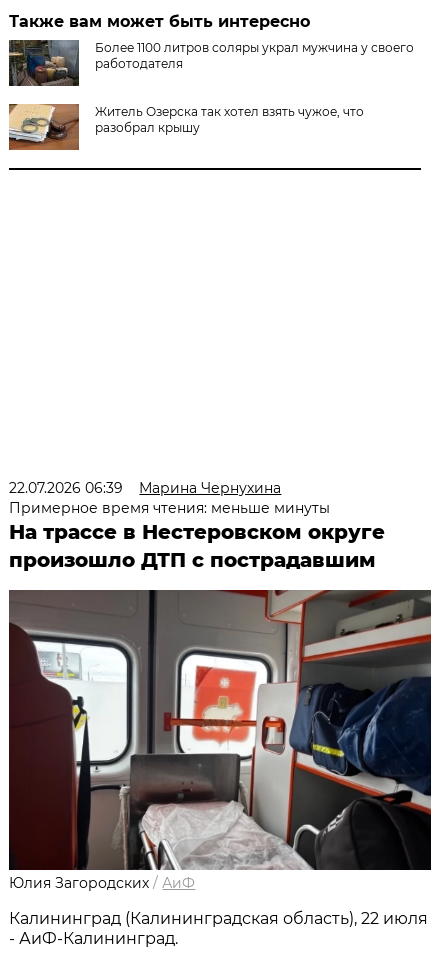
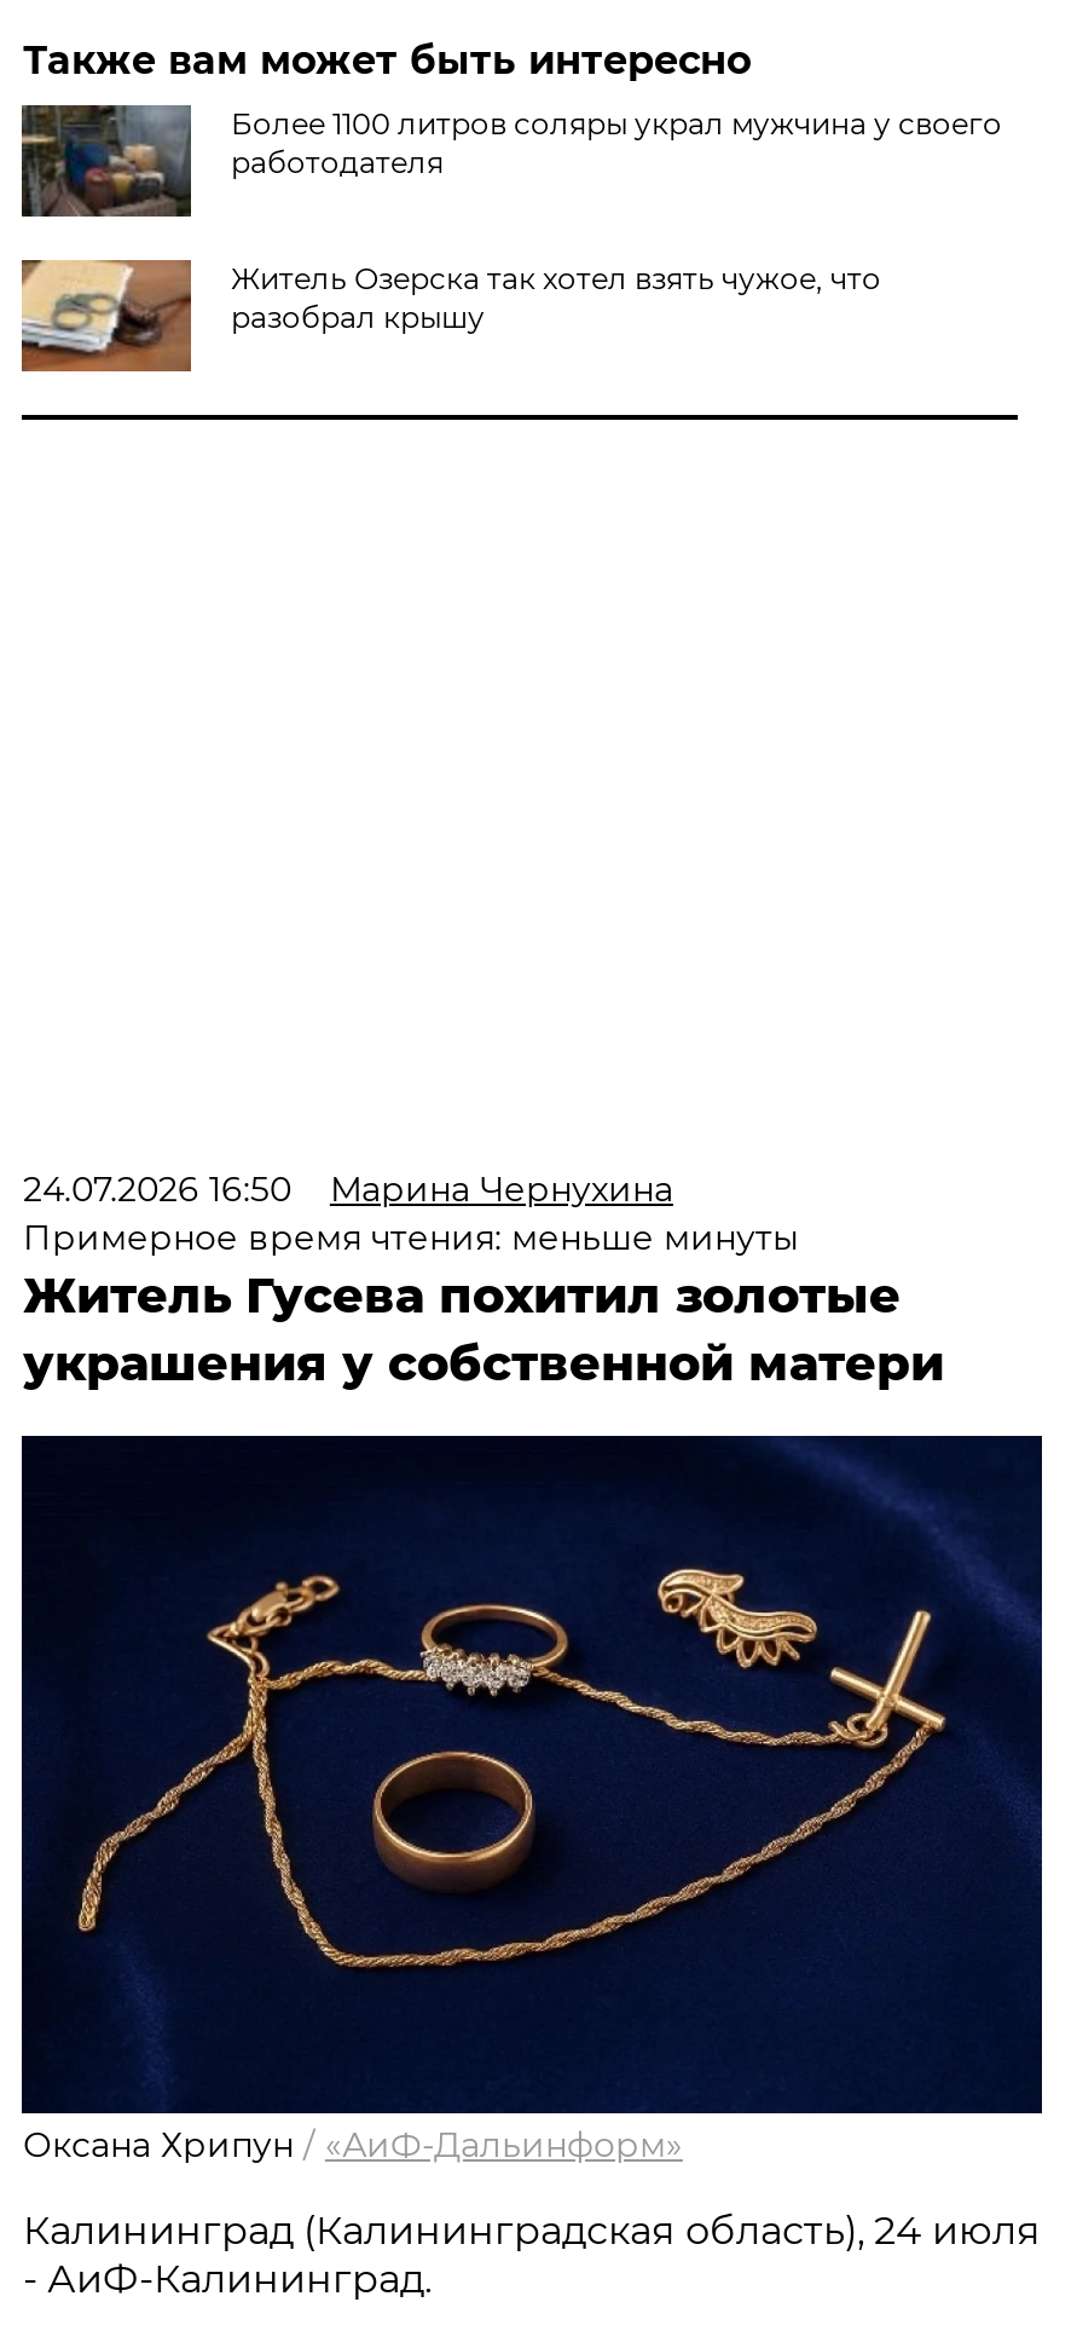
- 22.07.2026 06:39 Марина Чернухина
+ 24.07.2026 16:50 Марина Чернухина

- На трассе в Нестеровском округе
- произошло ДТП с пострадавшим
+ Житель Гусева похитил золотые
+ украшения у собственной матери

- [image]
- Юлия Загородских / АиФ
+ [image]
+ Оксана Хрипун / «АиФ-Дальинформ»

- Калининград (Калининградская область), 22 июля
+ Калининград (Калининградская область), 24 июля
